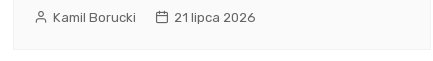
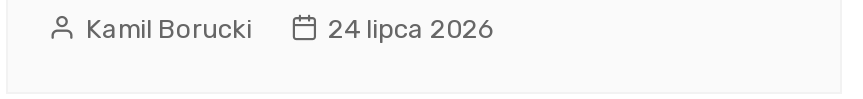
- 21 lipca 2026
+ 24 lipca 2026
